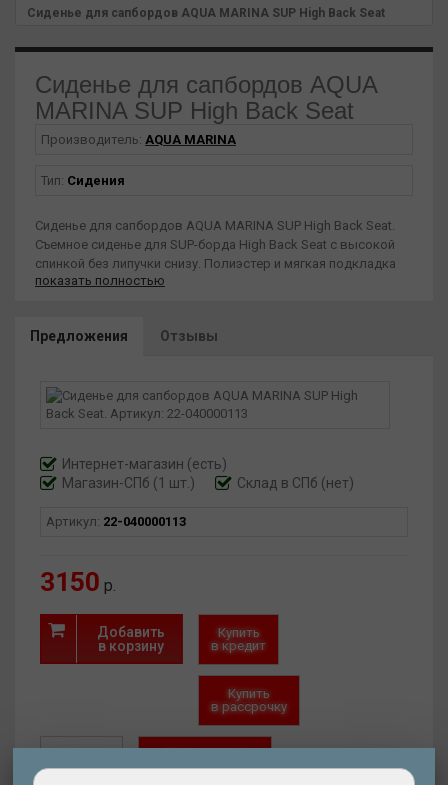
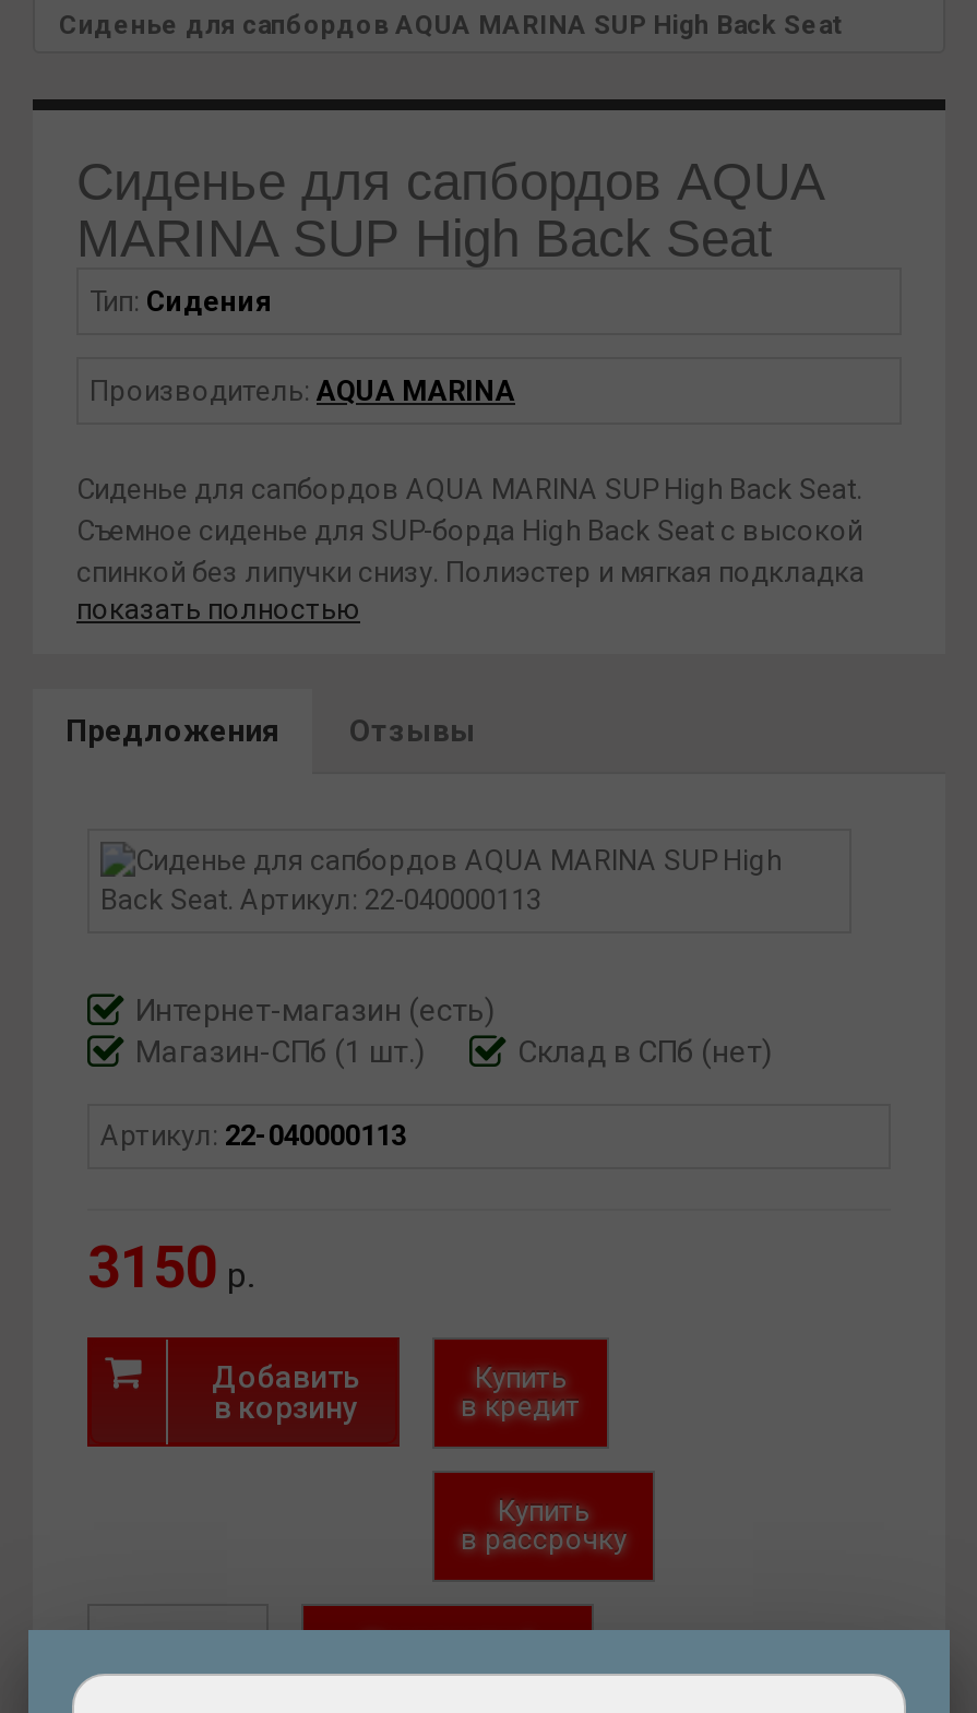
moved down: Производитель: AQUA MARINA

moved up: Тип: Сидения
